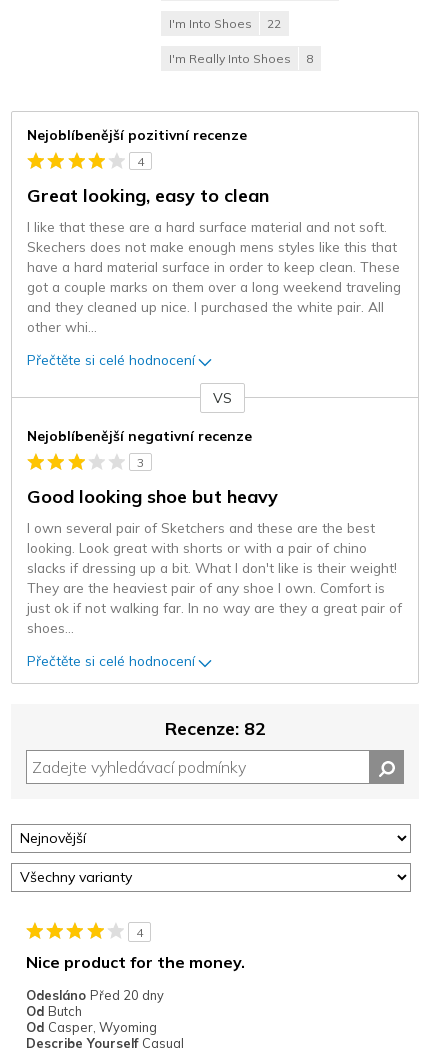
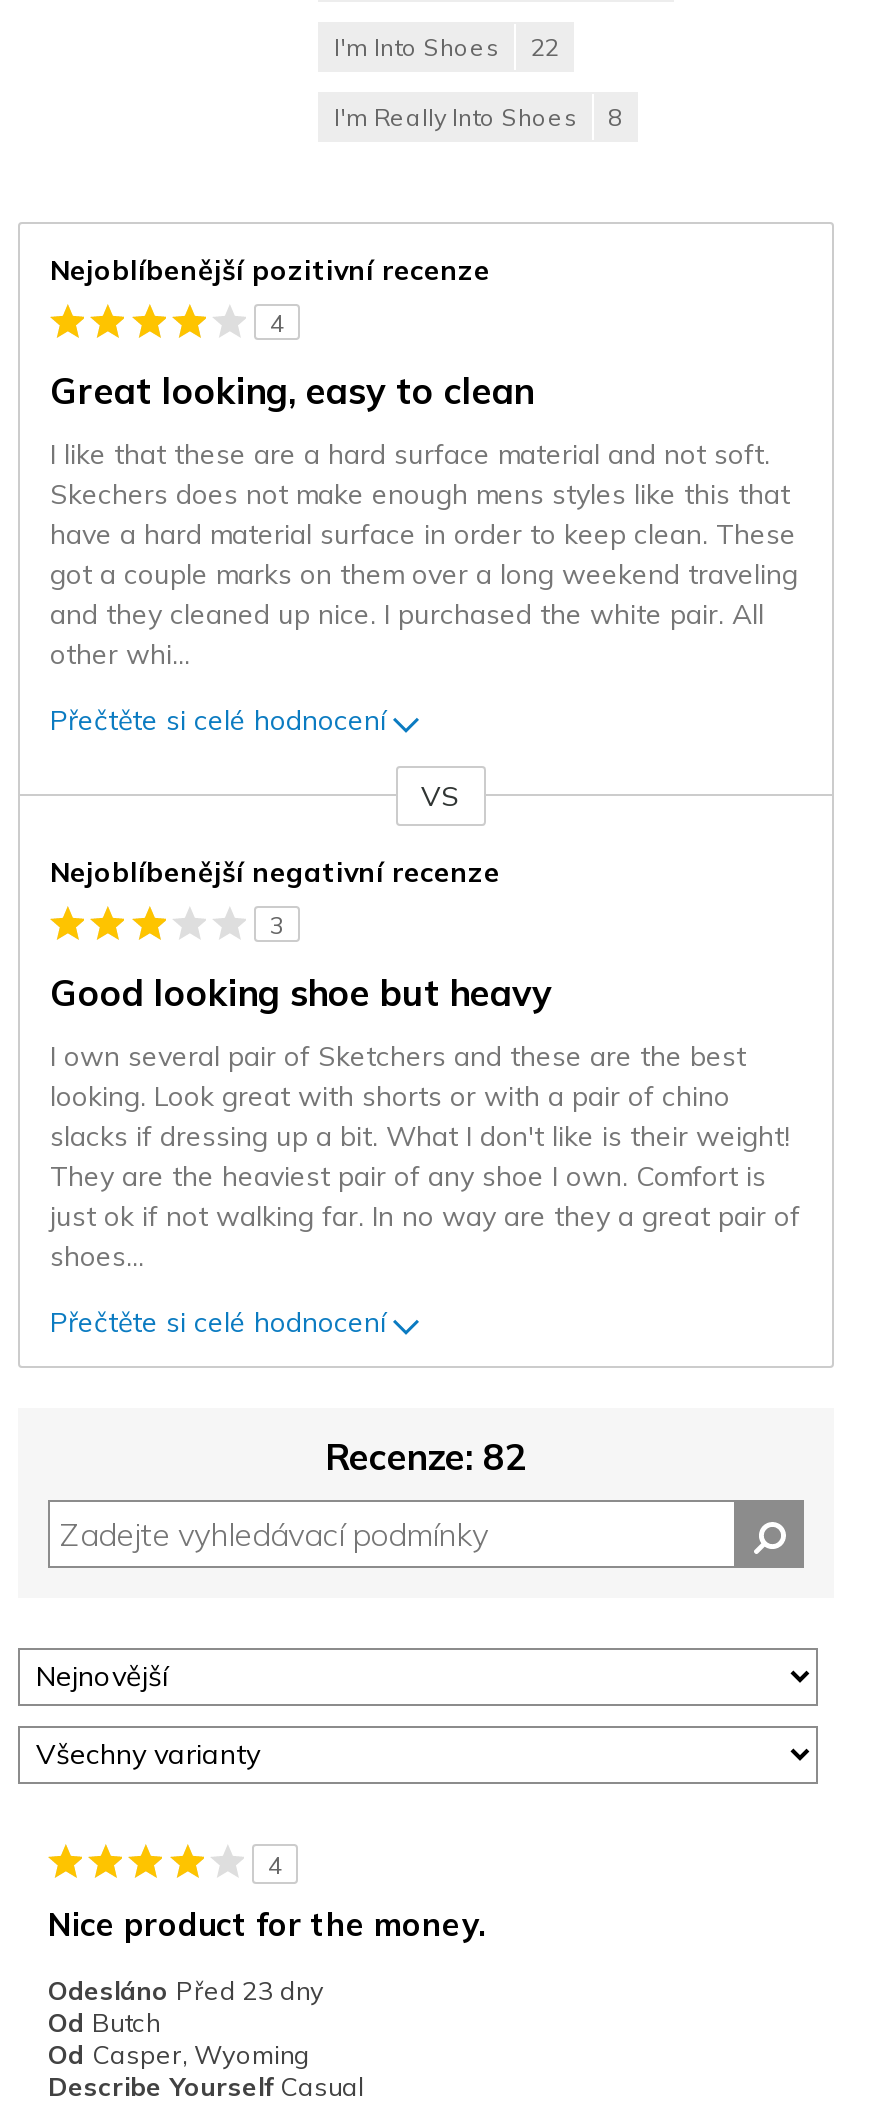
- Odesláno Před 20 dny
+ Odesláno Před 23 dny
